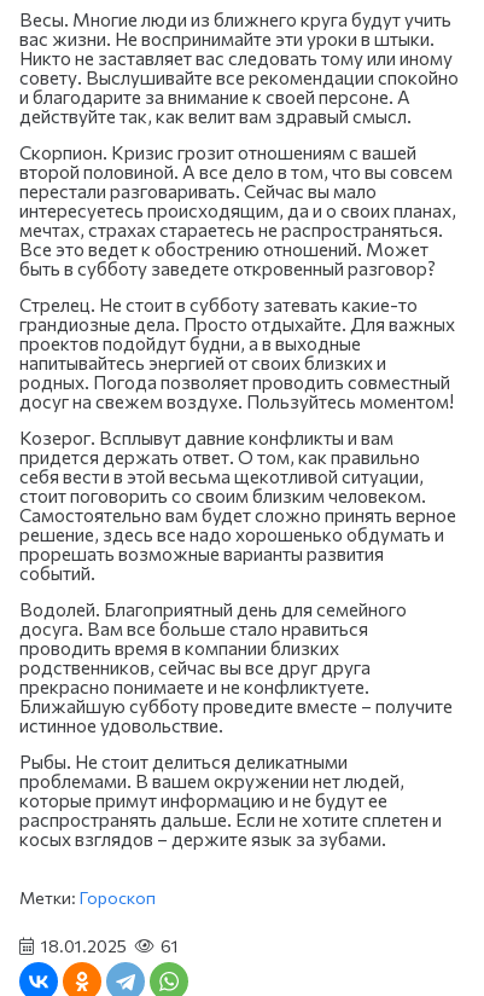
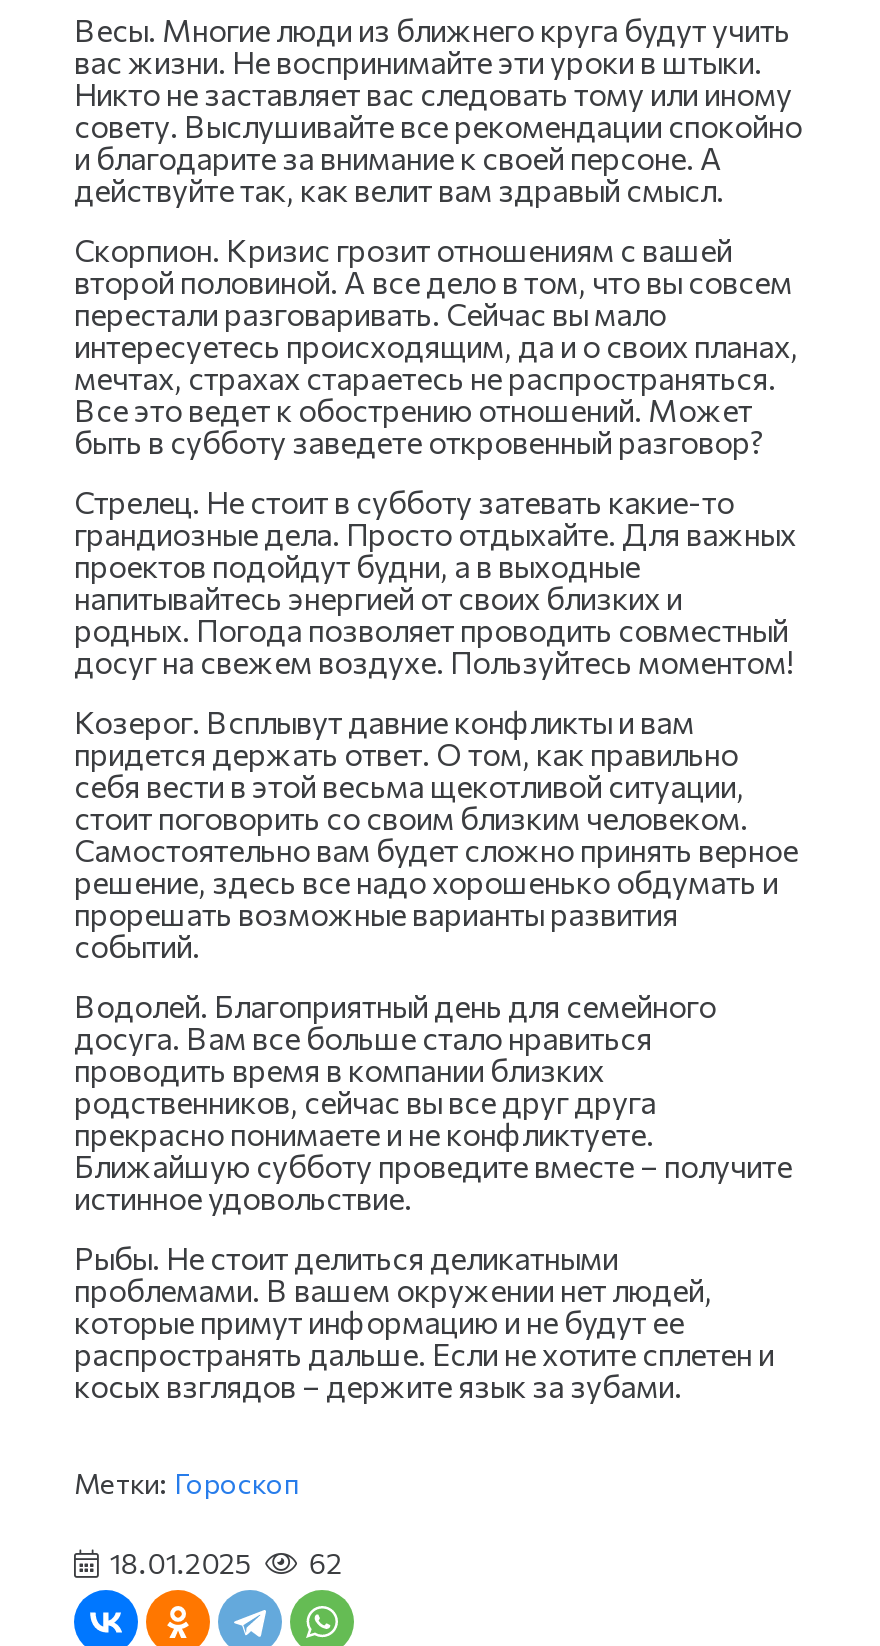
- 18.01.2025 61
+ 18.01.2025 62
